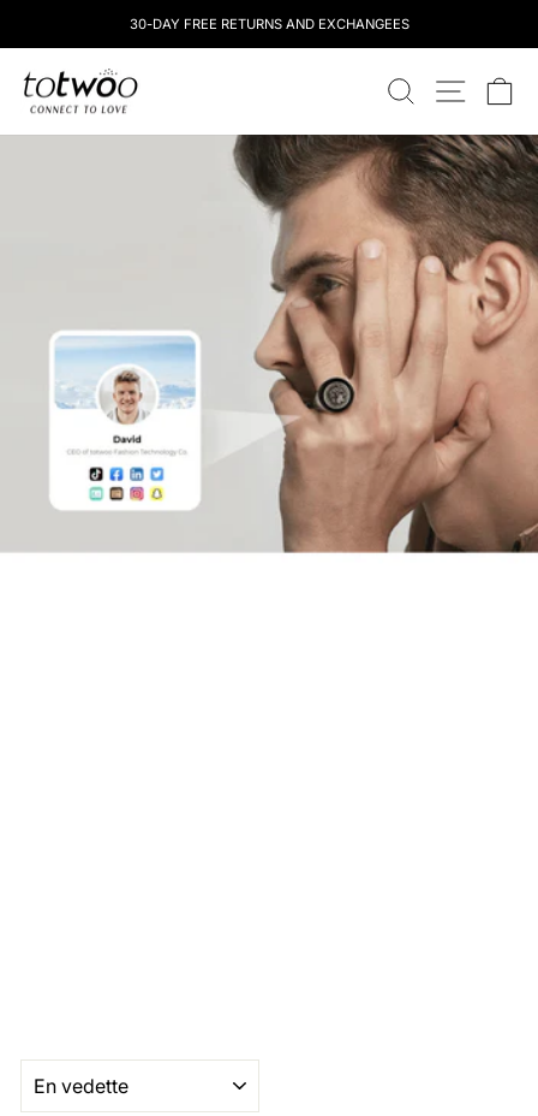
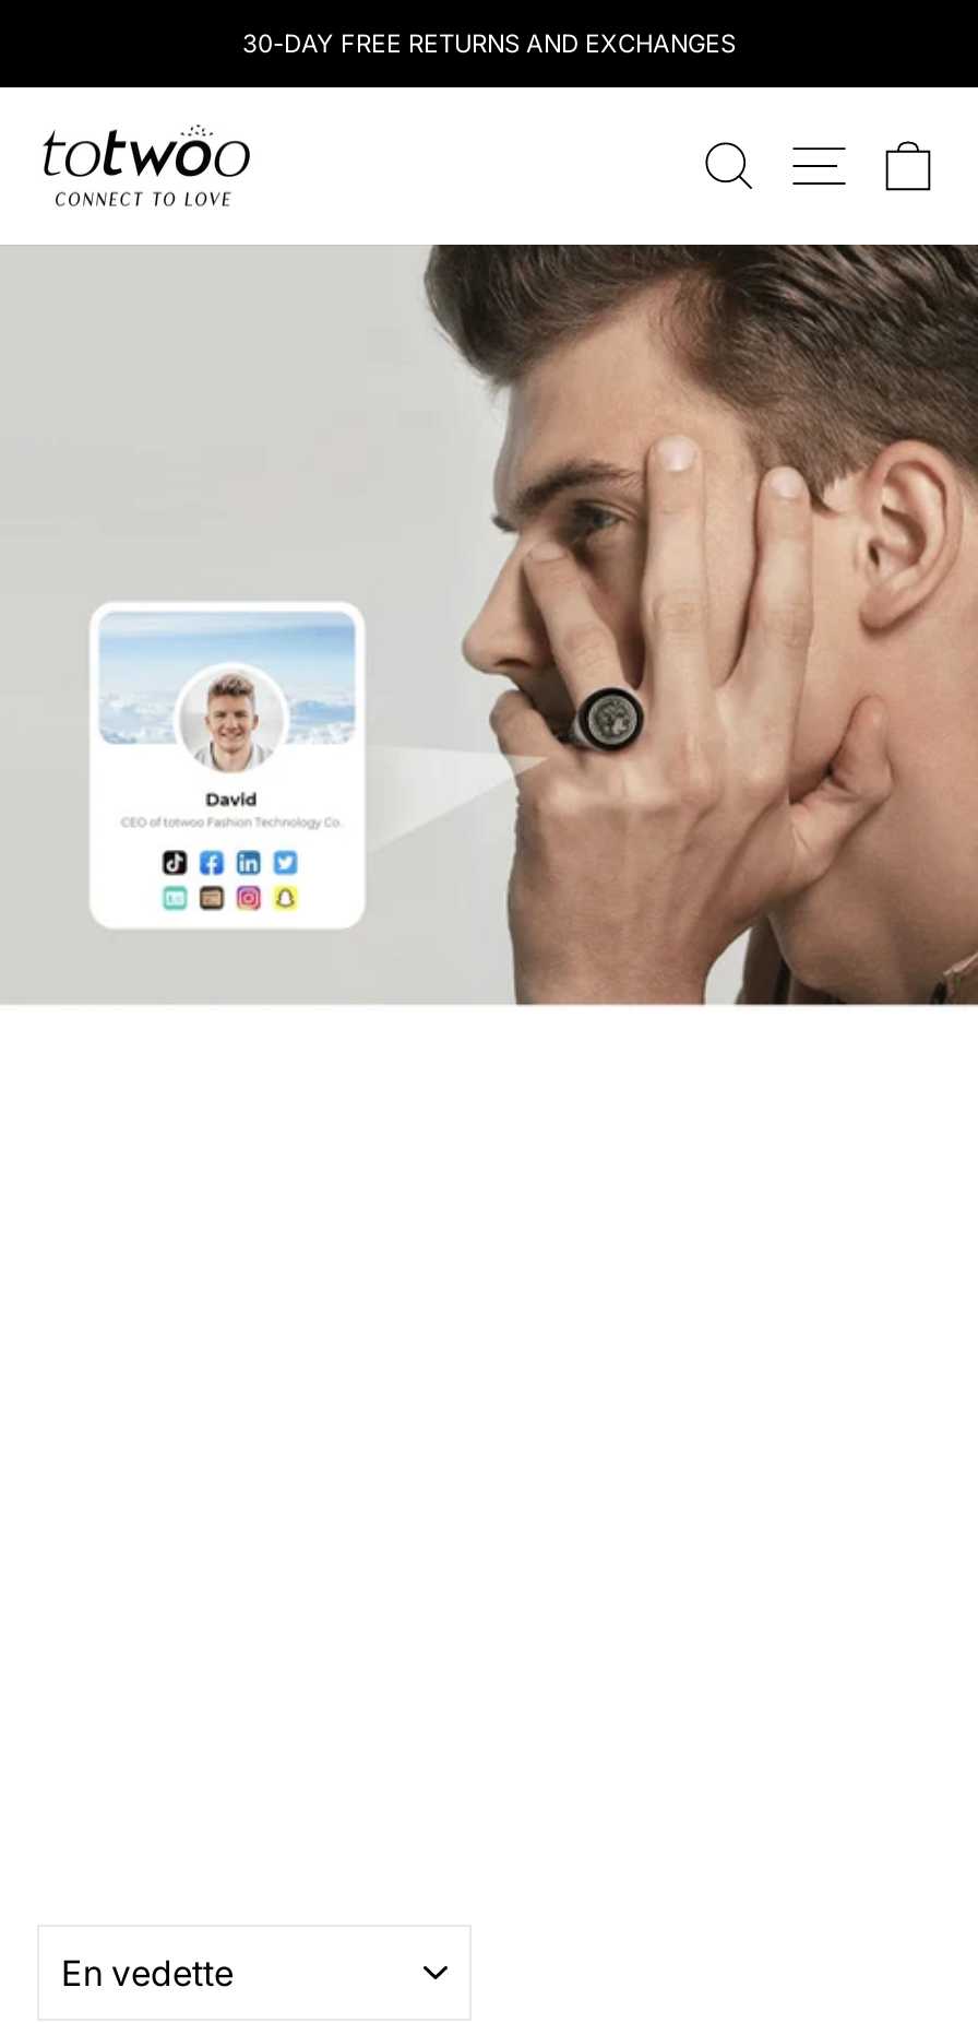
- 30-DAY FREE RETURNS AND EXCHANGEES
+ 30-DAY FREE RETURNS AND EXCHANGES
